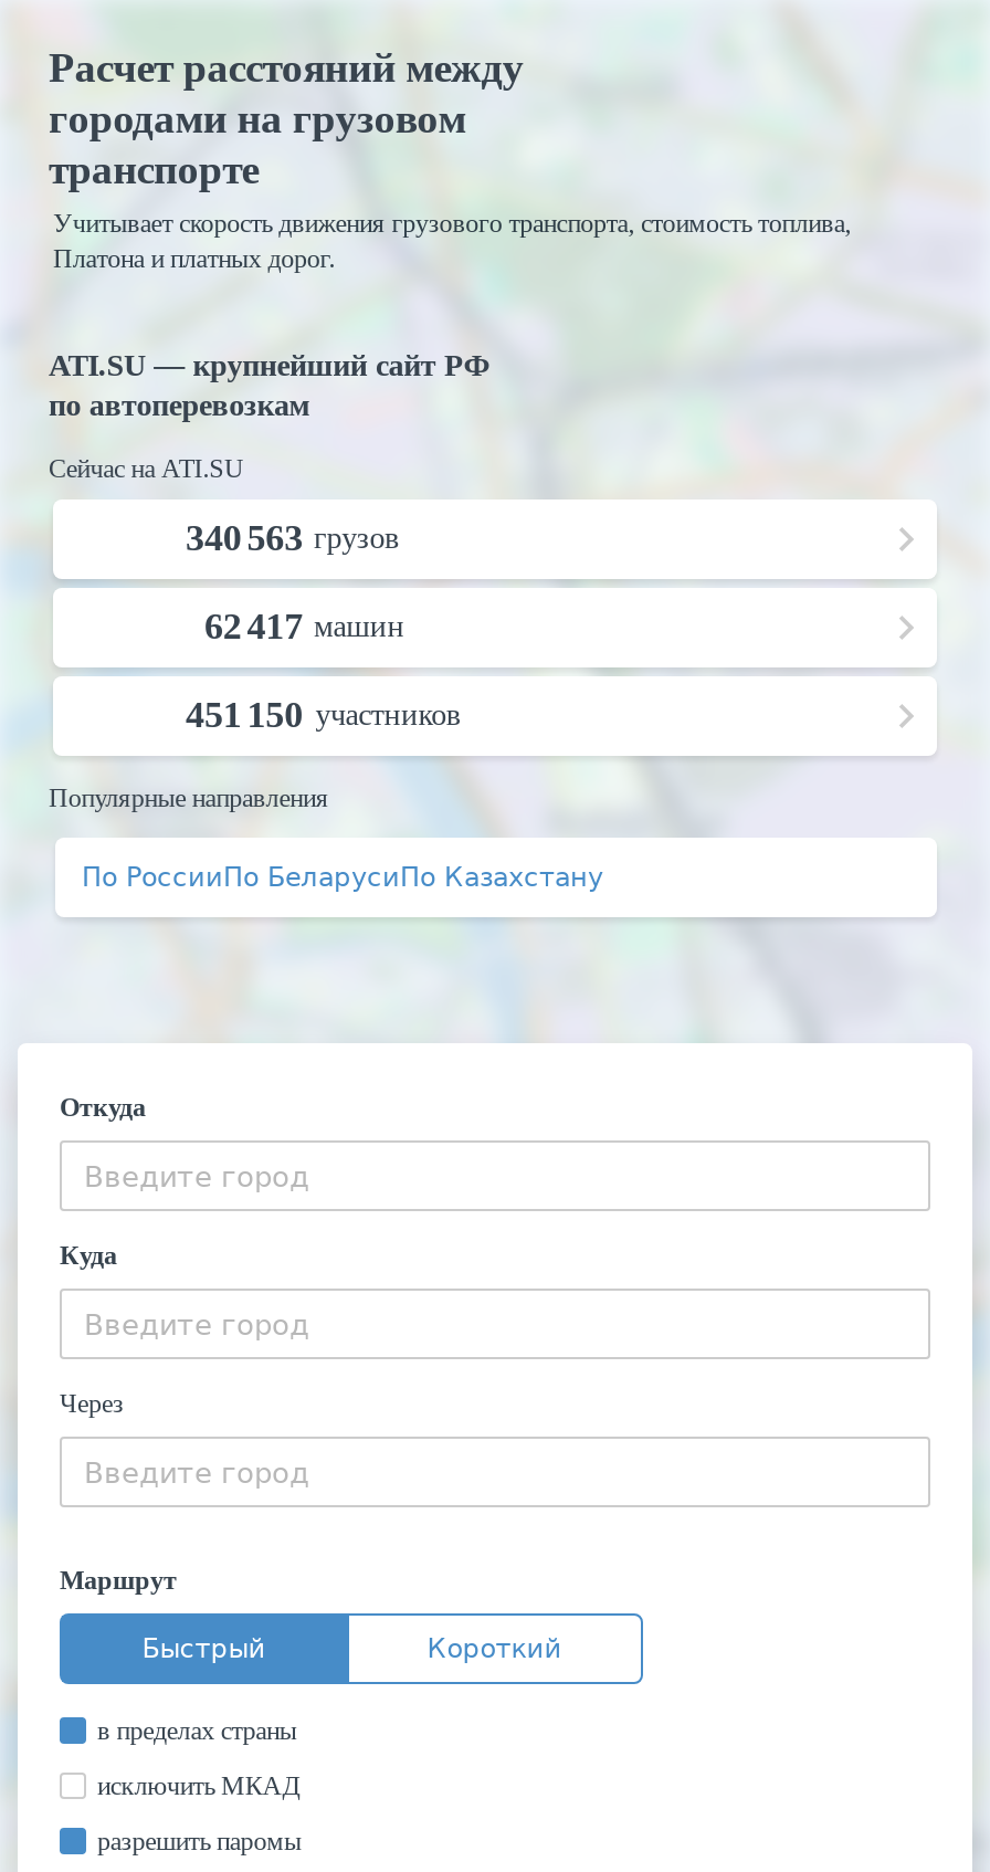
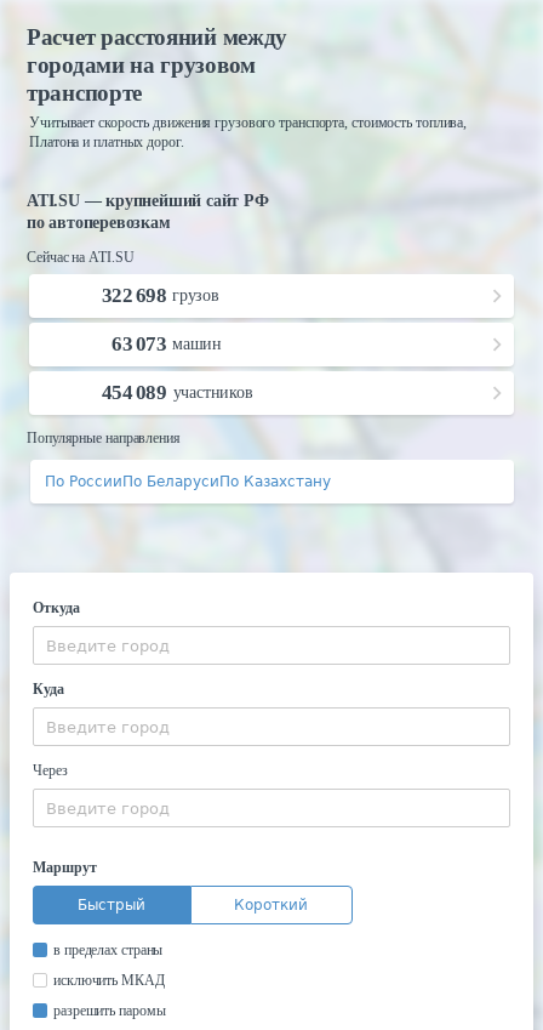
- 340 563 грузов
+ 322 698 грузов

- 62 417 машин
+ 63 073 машин

- 451 150 участников
+ 454 089 участников
